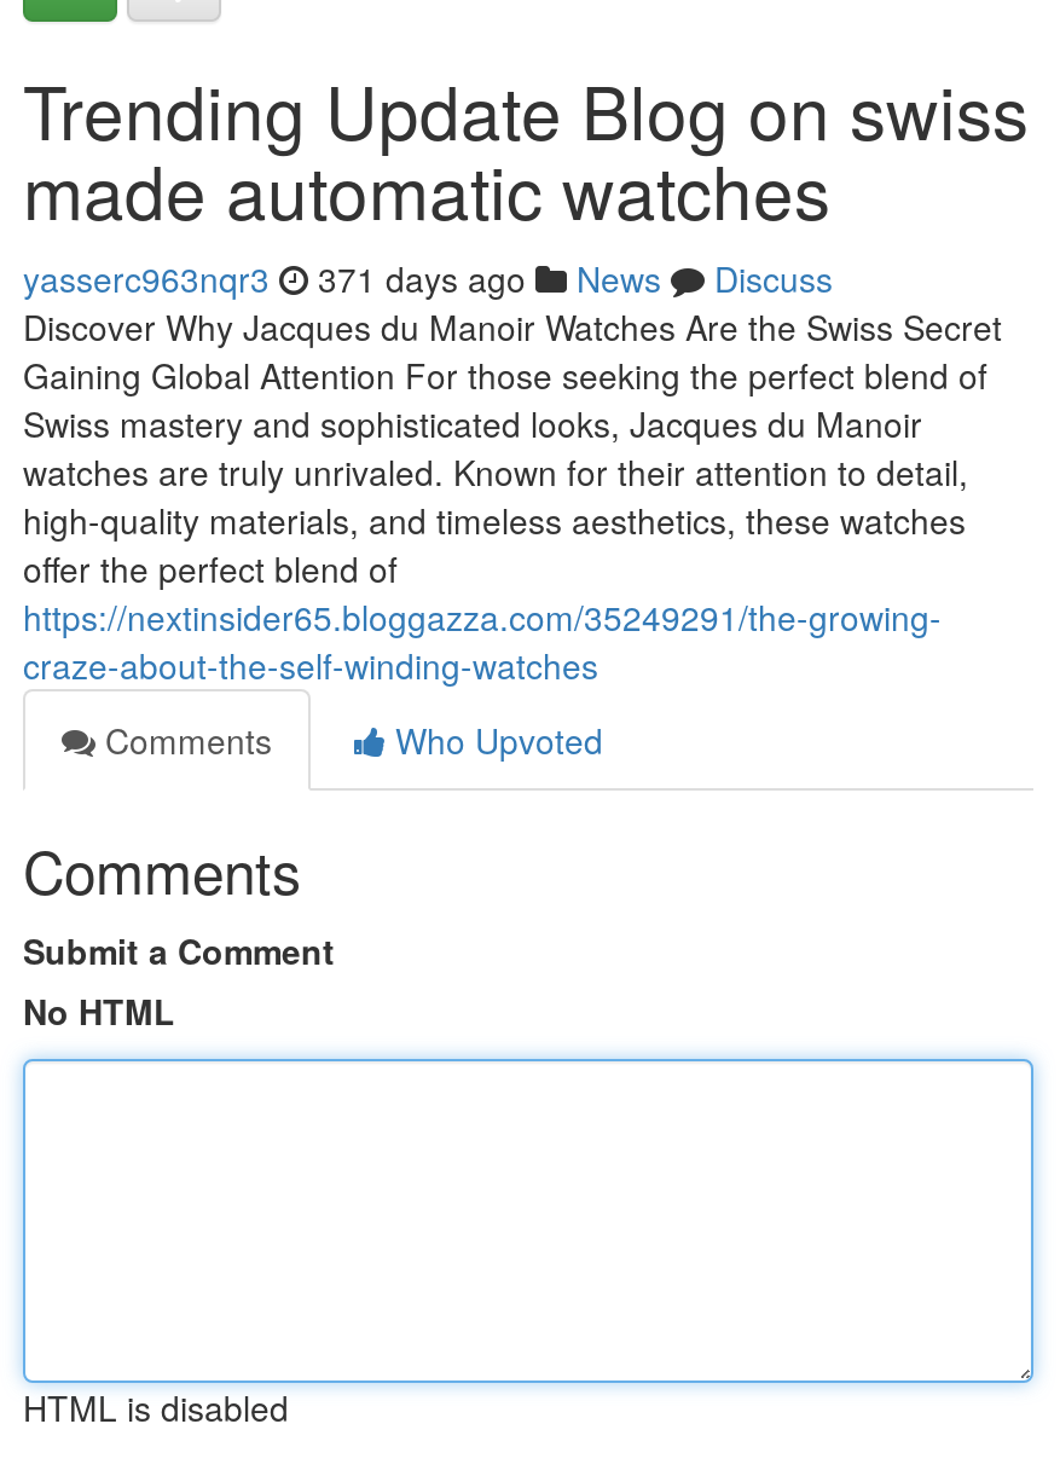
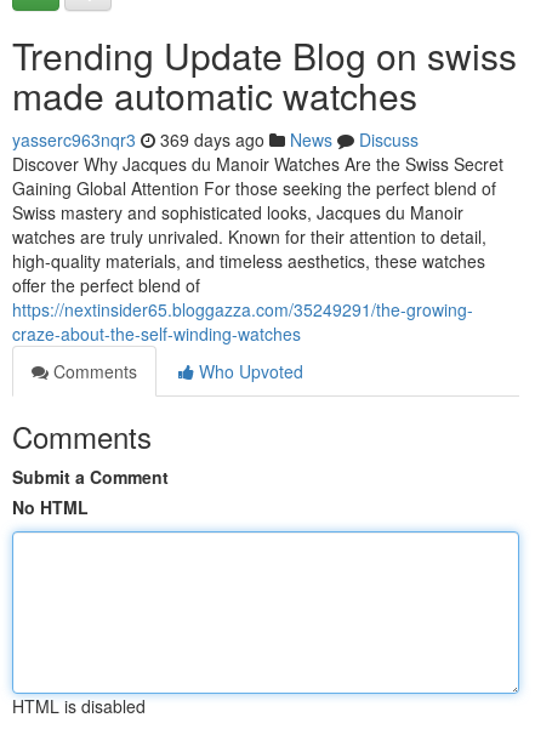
- yasserc963nqr3 371 days ago News Discuss
+ yasserc963nqr3 369 days ago News Discuss
